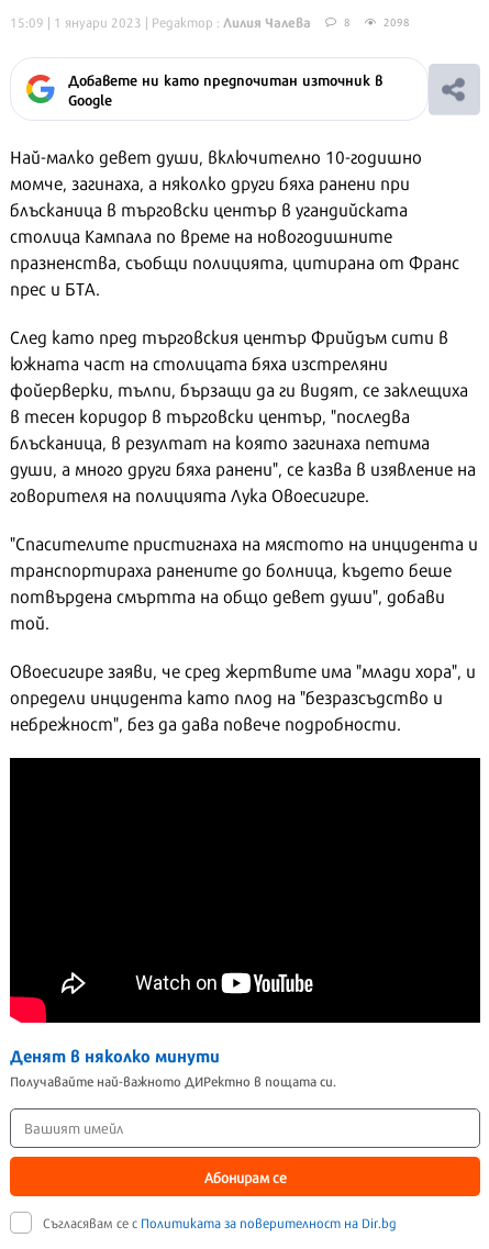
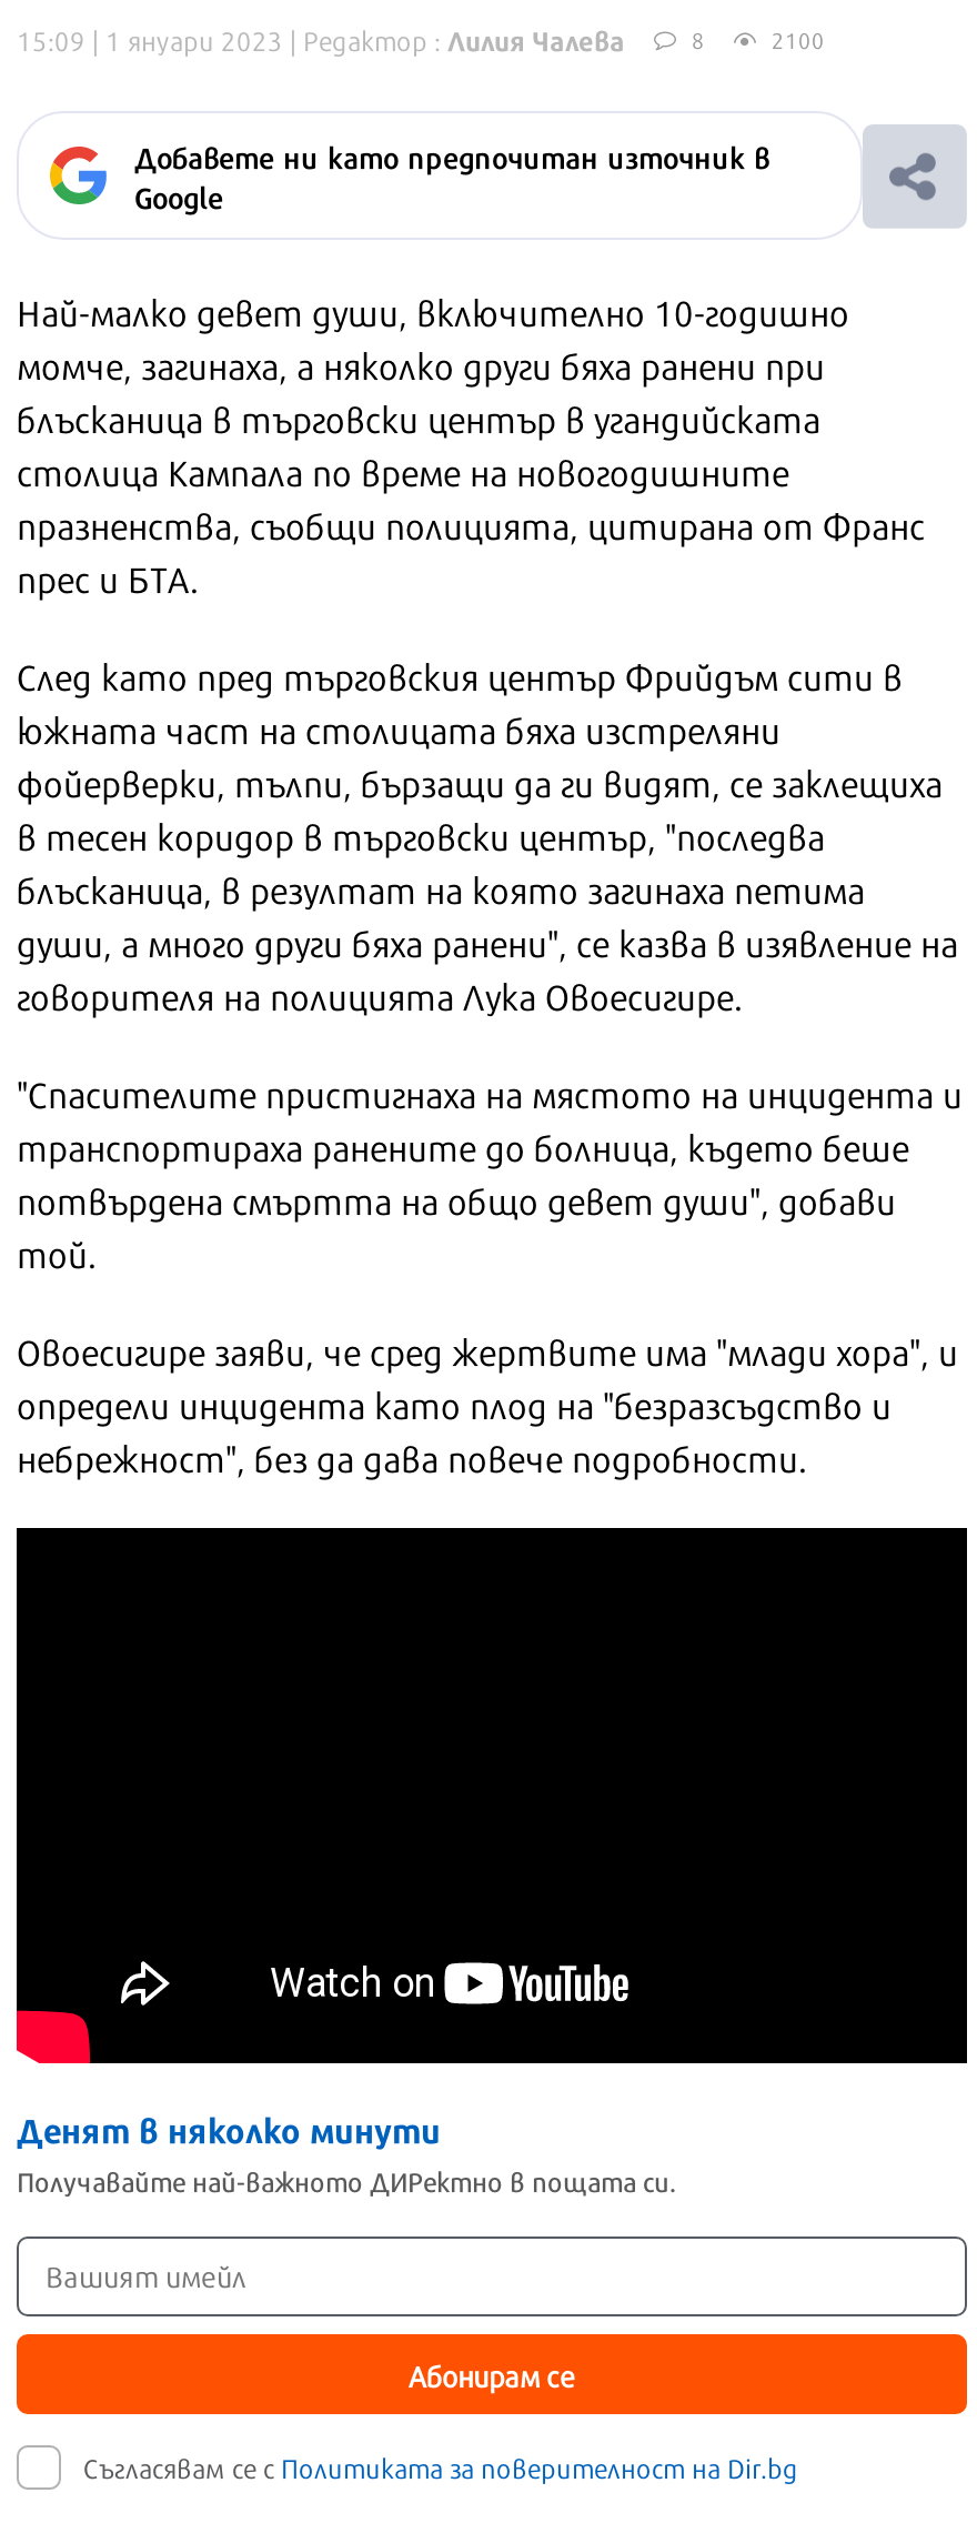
- 2098
+ 2100
